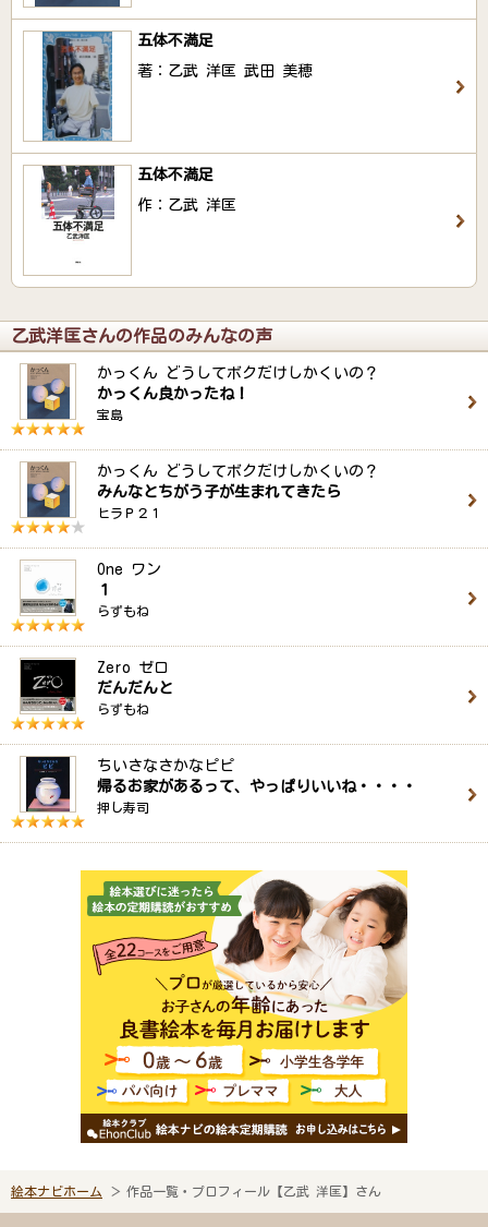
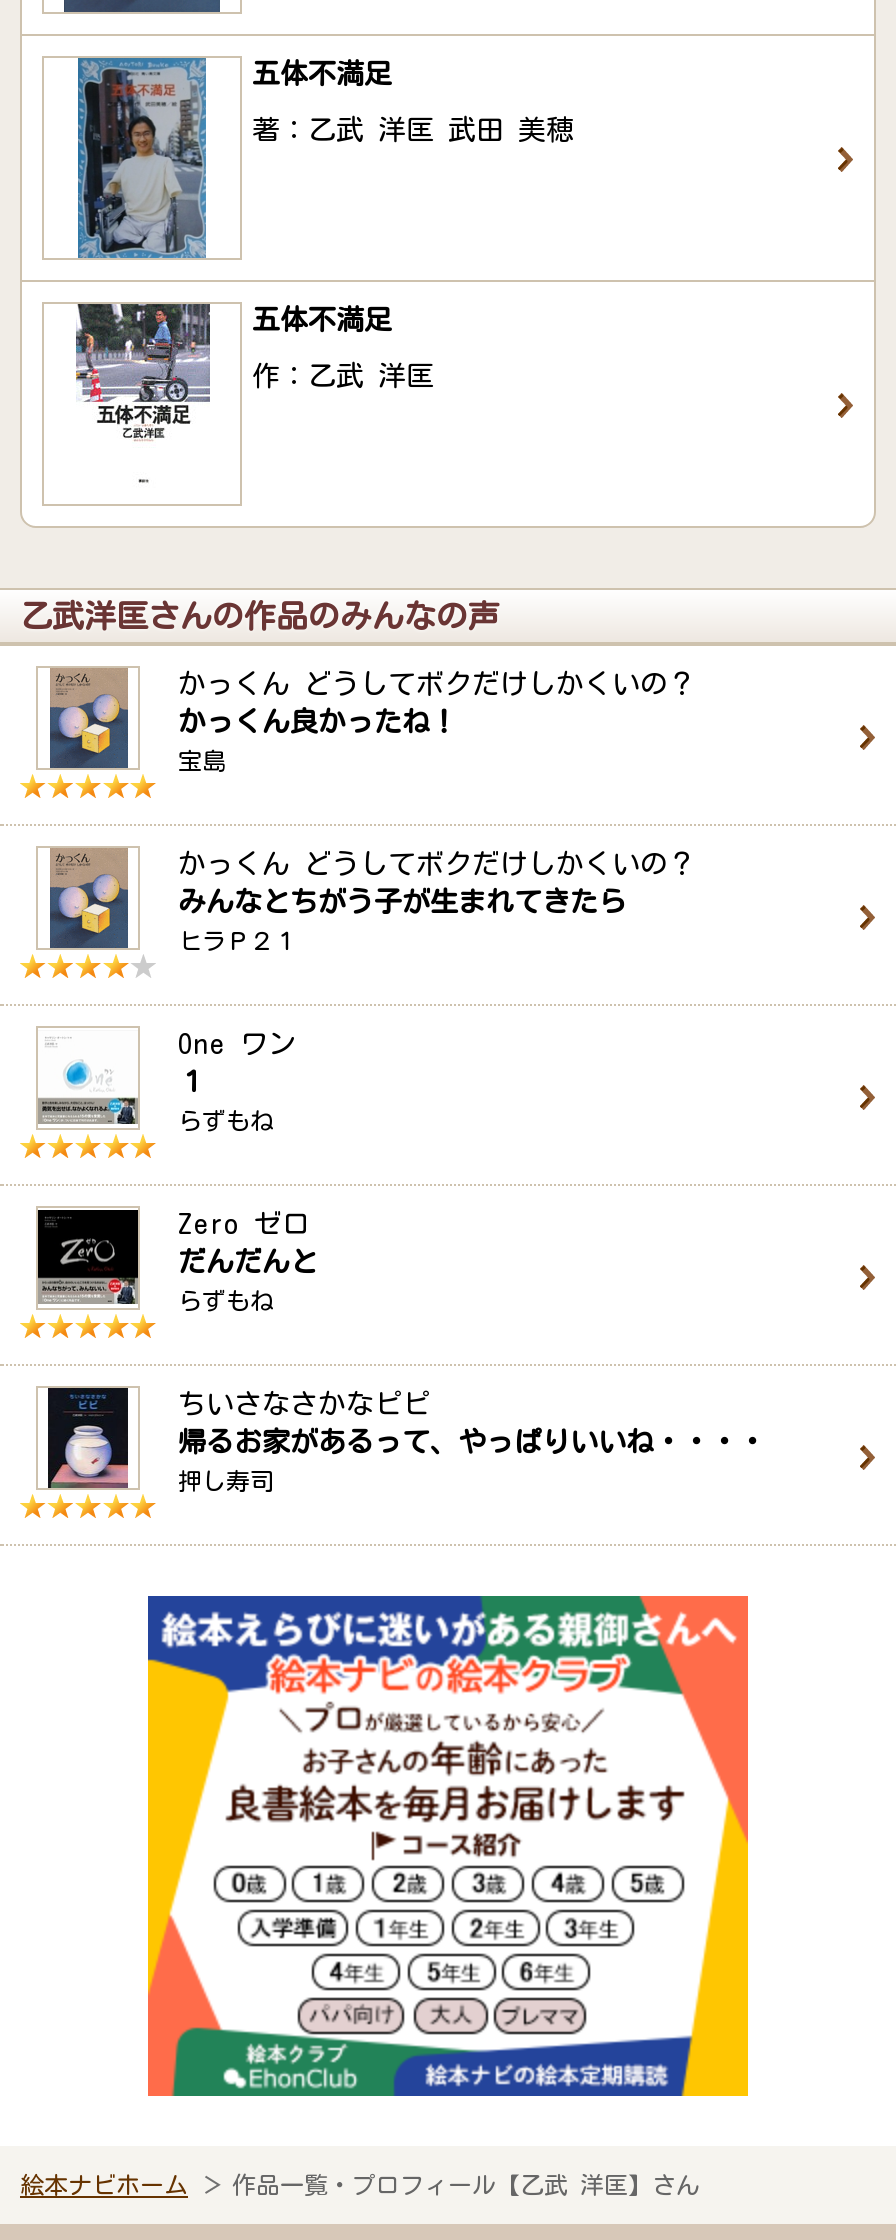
- [image]
+ [image]
